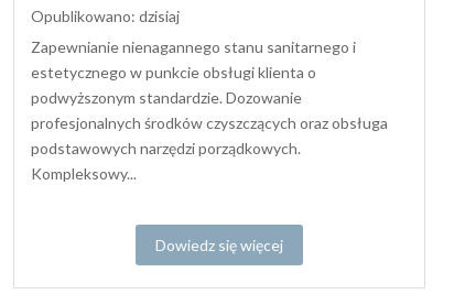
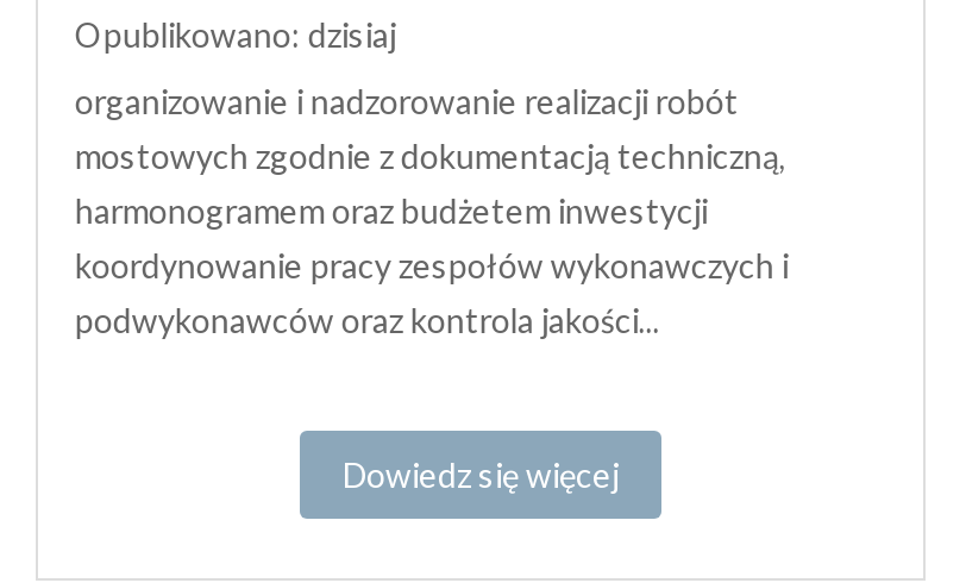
- Zapewnianie nienagannego stanu sanitarnego i
- estetycznego w punkcie obsługi klienta o
- podwyższonym standardzie. Dozowanie
- profesjonalnych środków czyszczących oraz obsługa
- podstawowych narzędzi porządkowych.
- Kompleksowy...
+ organizowanie i nadzorowanie realizacji robót
+ mostowych zgodnie z dokumentacją techniczną,
+ harmonogramem oraz budżetem inwestycji
+ koordynowanie pracy zespołów wykonawczych i
+ podwykonawców oraz kontrola jakości...
